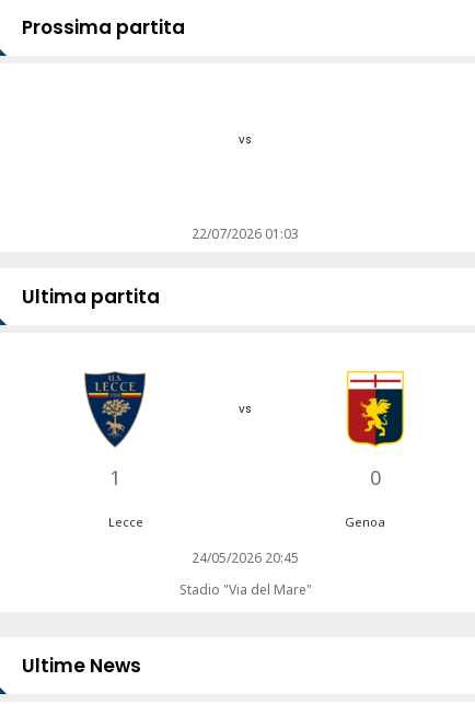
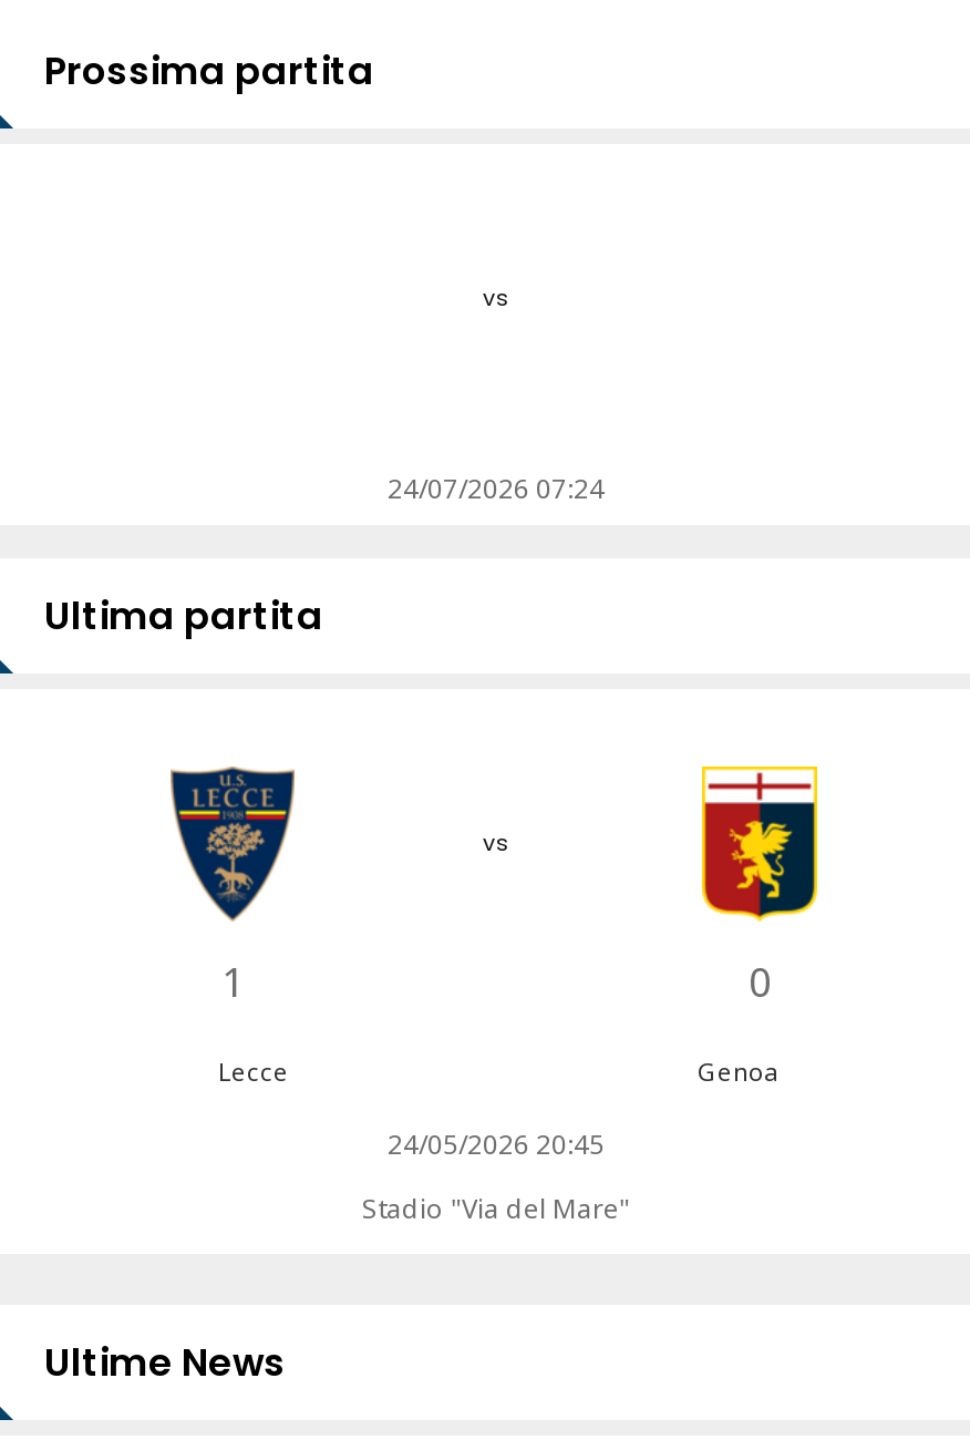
- 22/07/2026 01:03
+ 24/07/2026 07:24
